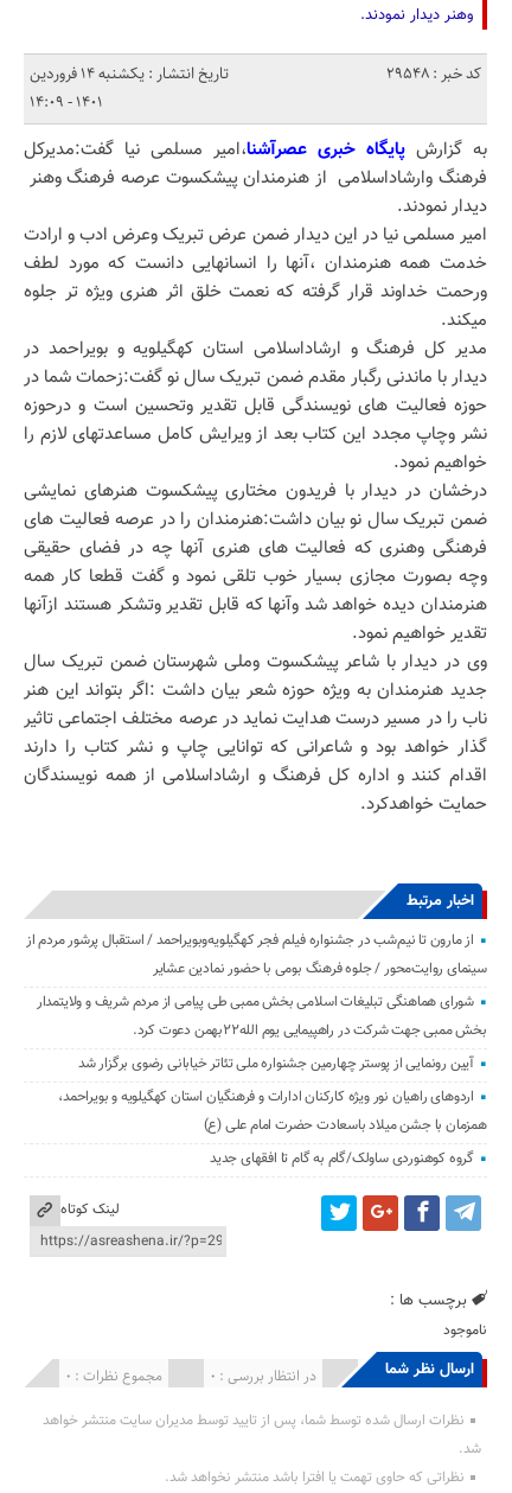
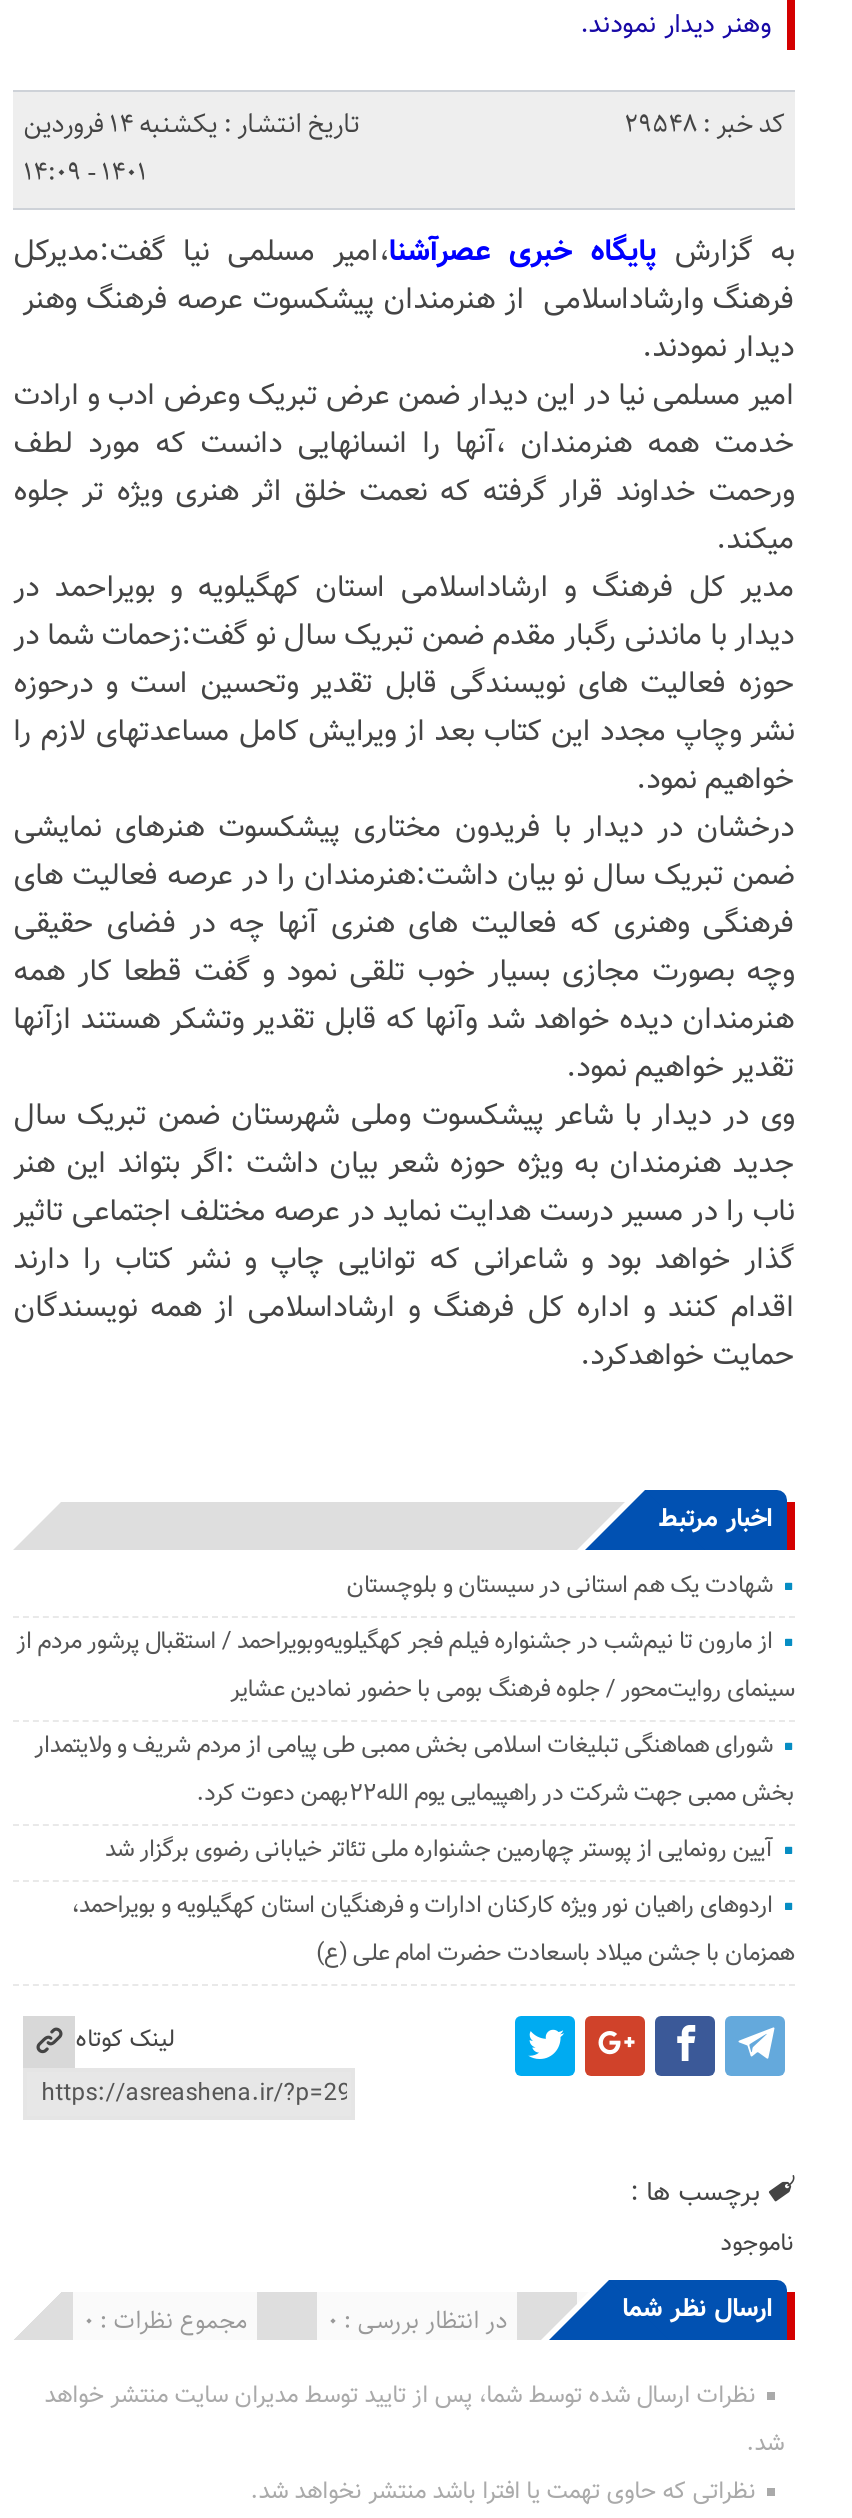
+ شهادت یک هم استانی در سیستان و بلوچستان

moved down: از مارون تا نیم‌شب در جشنواره فیلم فجر کهگیلویه‌وبویراحمد / استقبال پرشور مردم از | سینمای روایت‌محور / جلوه فرهنگ بومی با حضور نمادین عشایر | شورای هماهنگی تبلیغات اسلامی بخش ممبی طی پیامی از مردم شریف و ولایتمدار | آیین رونمایی از پوستر چهارمین جشنواره ملی تئاتر خیابانی رضوی برگزار شد | اردوهای راهیان نور ویژه کارکنان ادارات و فرهنگیان استان کهگیلویه و بویراحمد، | همزمان با جشن میلاد باسعادت حضرت امام علی (ع)

- گروه کوهنوردی ساولک/گام به گام تا افقهای جدید
